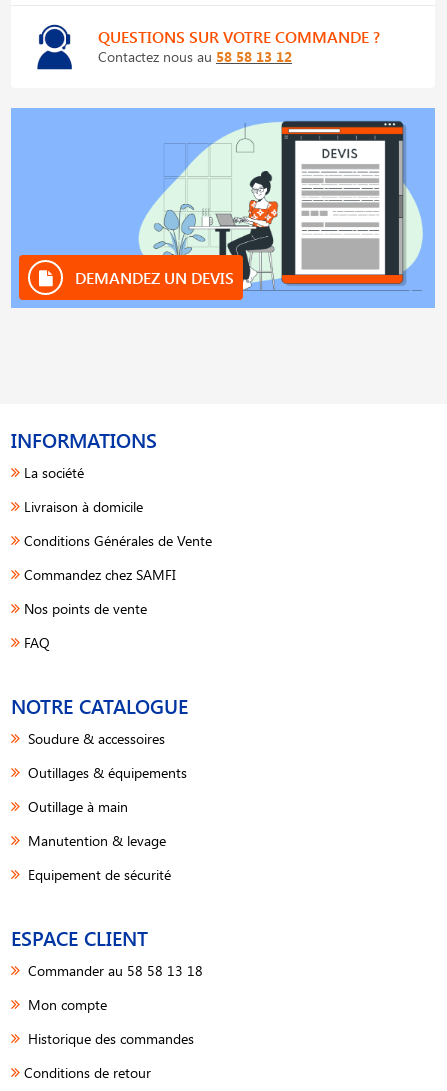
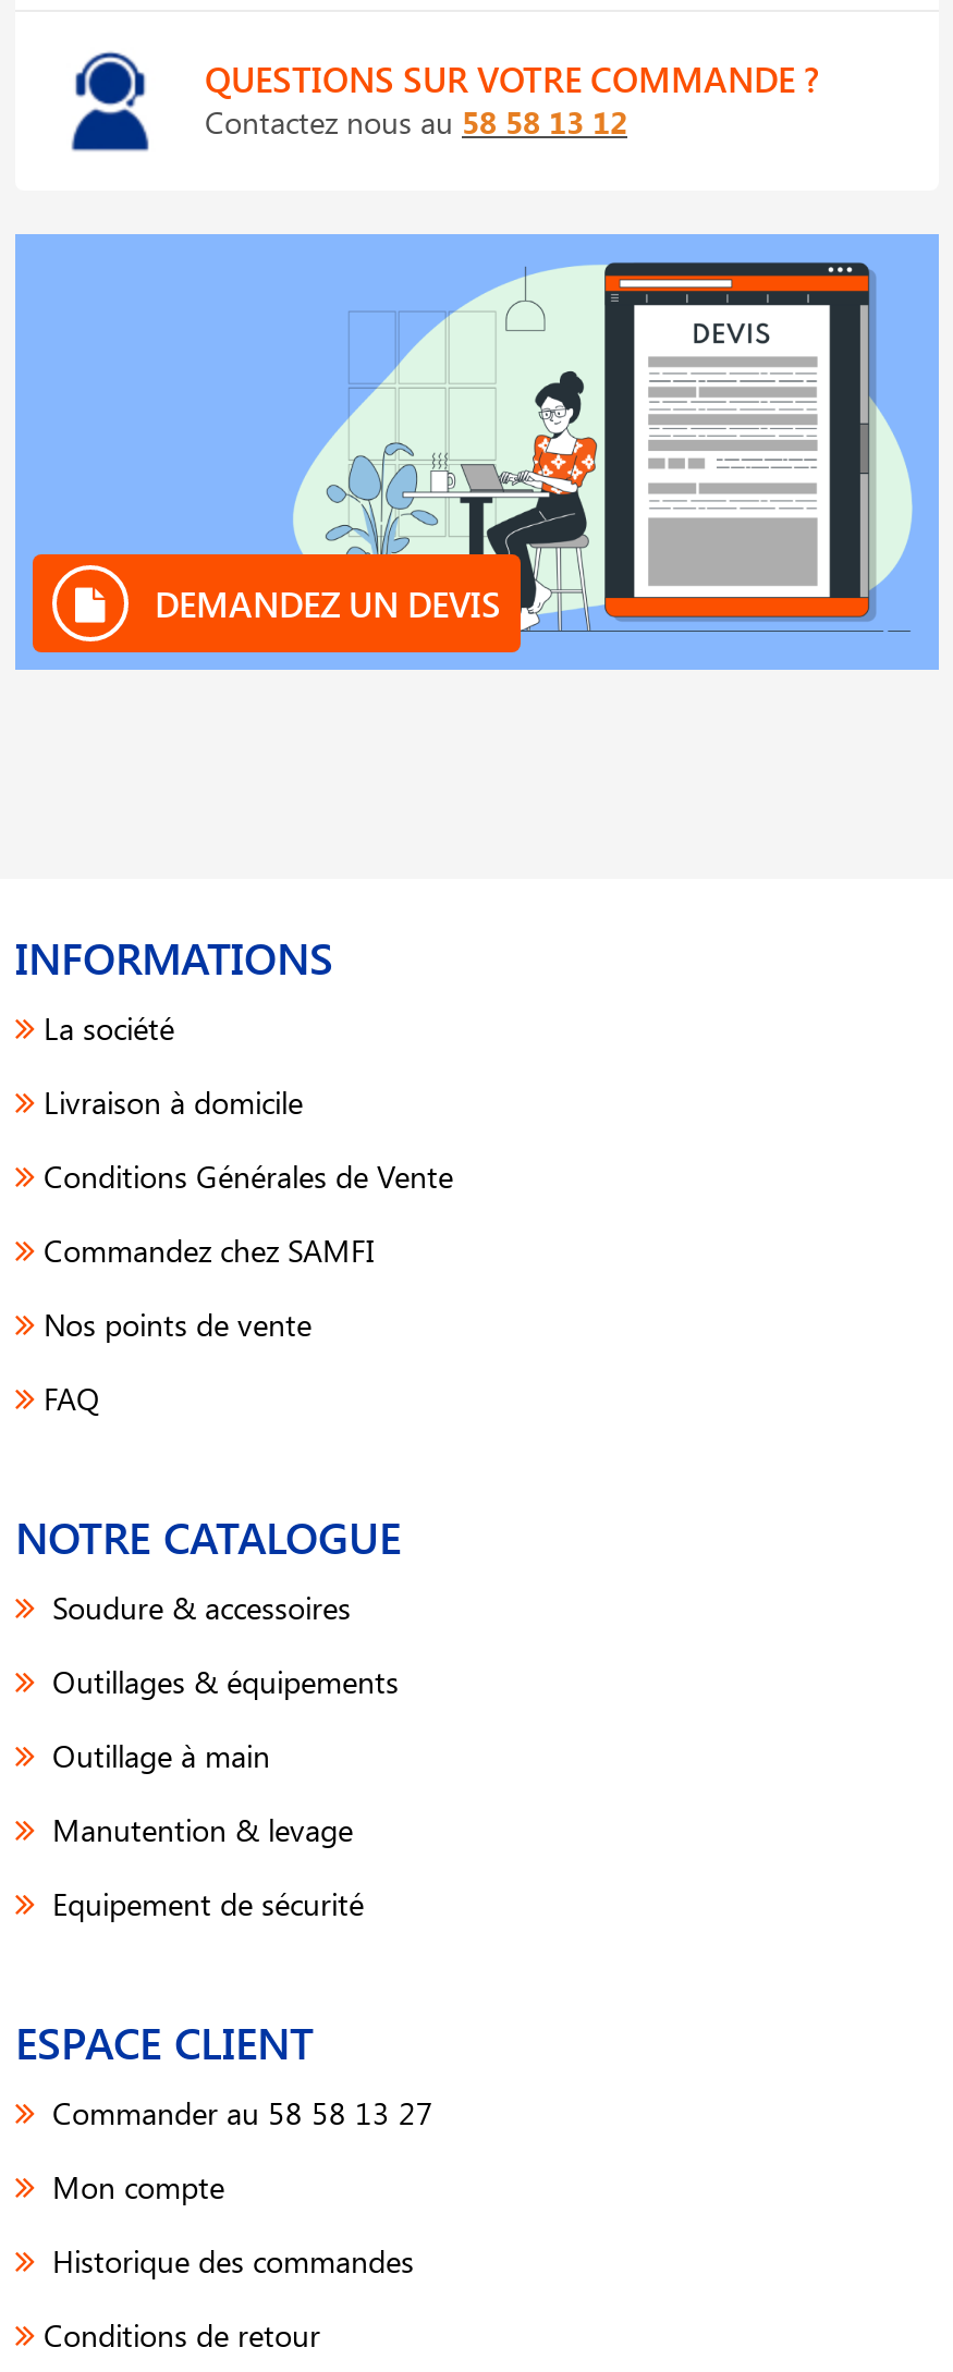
- Commander au 58 58 13 18
+ Commander au 58 58 13 27
